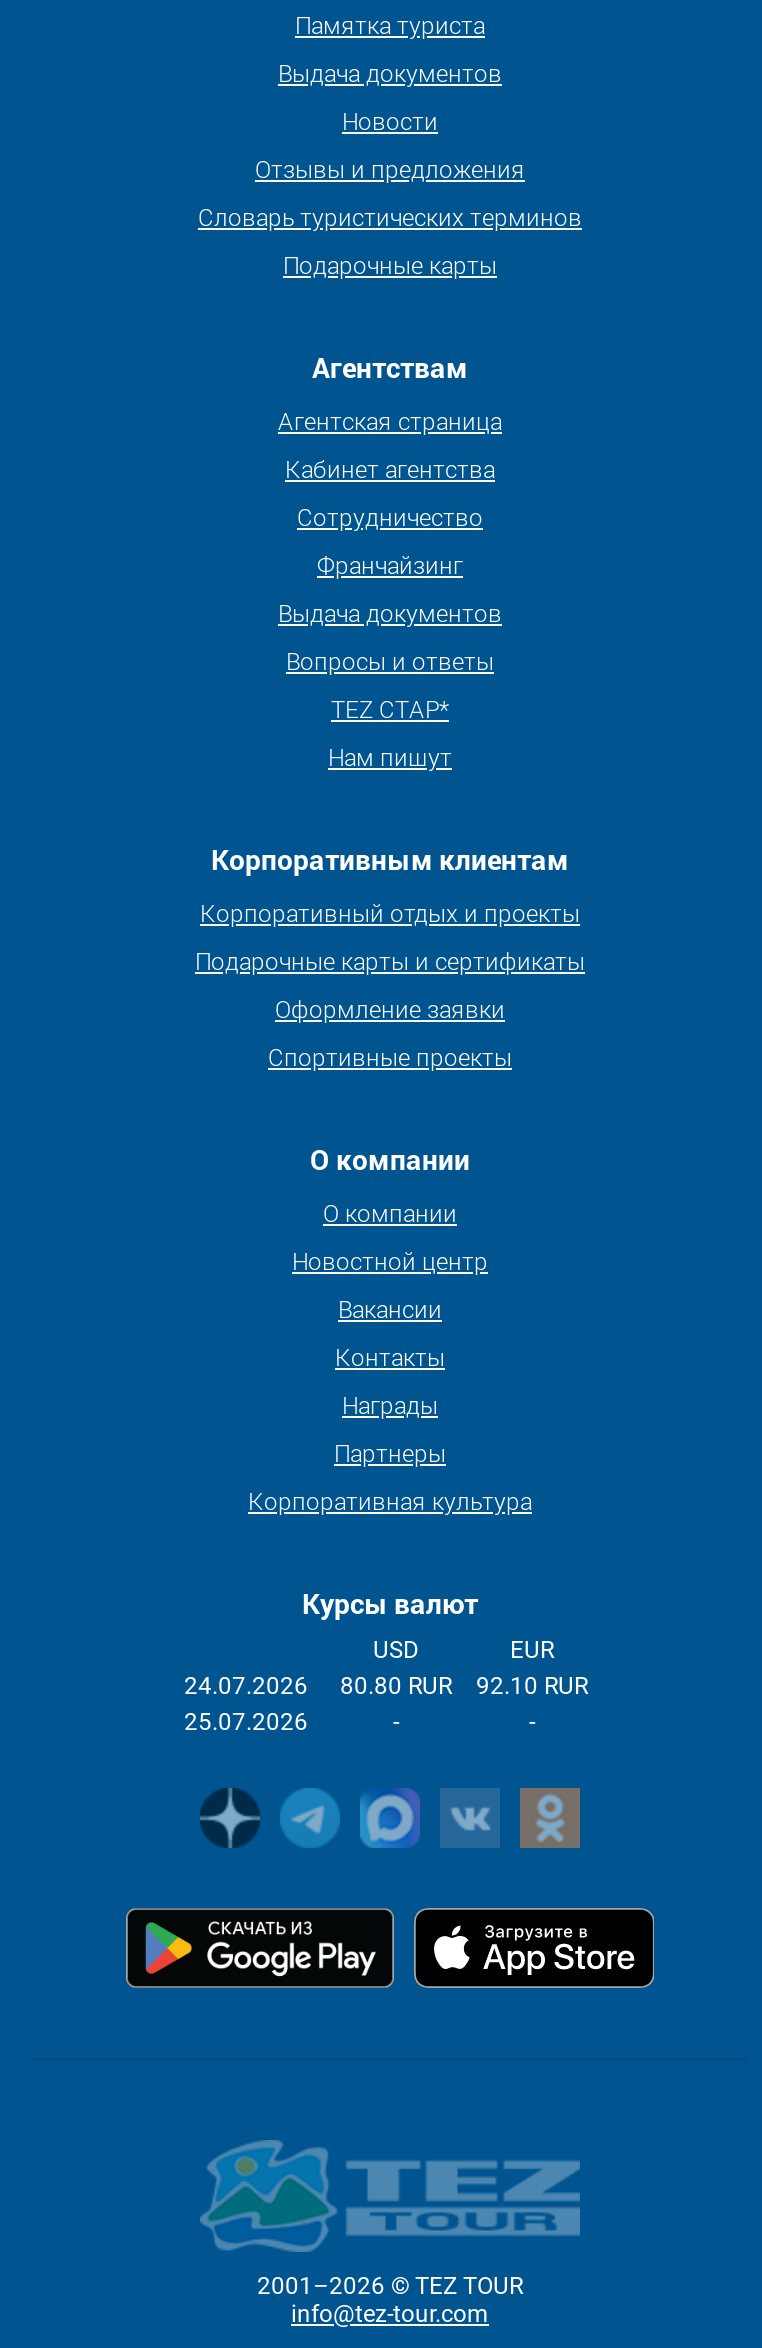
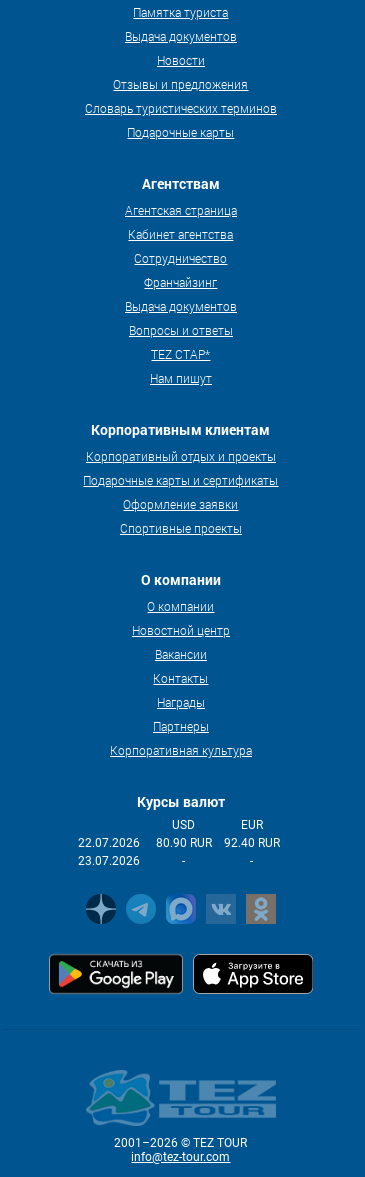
- 24.07.2026
+ 22.07.2026

- 80.80 RUR
+ 80.90 RUR

- 92.10 RUR
+ 92.40 RUR

- 25.07.2026
+ 23.07.2026
